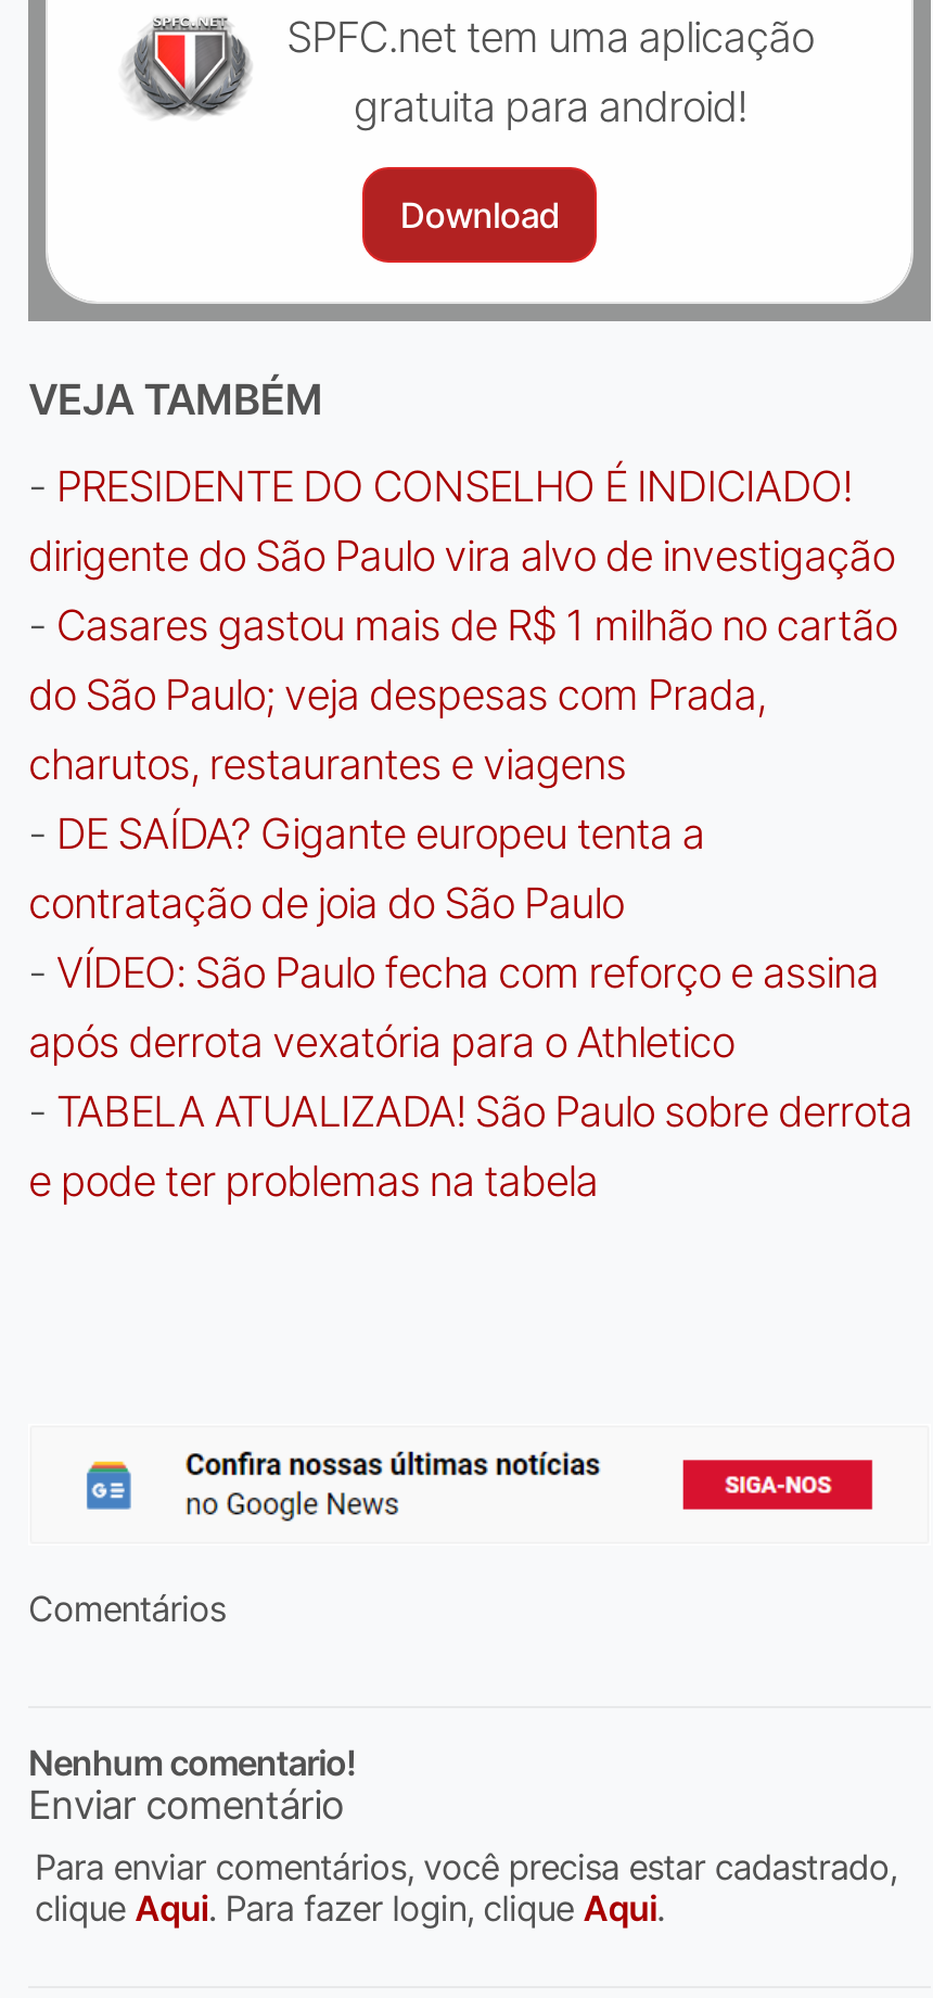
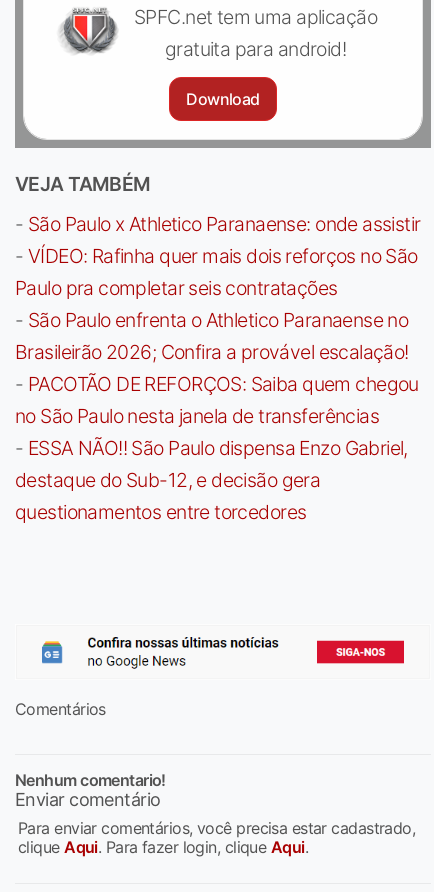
- - PRESIDENTE DO CONSELHO É INDICIADO!
- dirigente do São Paulo vira alvo de investigação
- - Casares gastou mais de R$ 1 milhão no cartão
- do São Paulo; veja despesas com Prada,
- charutos, restaurantes e viagens
- - DE SAÍDA? Gigante europeu tenta a
- contratação de joia do São Paulo
- - VÍDEO: São Paulo fecha com reforço e assina
- após derrota vexatória para o Athletico
- - TABELA ATUALIZADA! São Paulo sobre derrota
- e pode ter problemas na tabela
+ - São Paulo x Athletico Paranaense: onde assistir
+ - VÍDEO: Rafinha quer mais dois reforços no São
+ Paulo pra completar seis contratações
+ - São Paulo enfrenta o Athletico Paranaense no
+ Brasileirão 2026; Confira a provável escalação!
+ - PACOTÃO DE REFORÇOS: Saiba quem chegou
+ no São Paulo nesta janela de transferências
+ - ESSA NÃO!! São Paulo dispensa Enzo Gabriel,
+ destaque do Sub-12, e decisão gera
+ questionamentos entre torcedores
